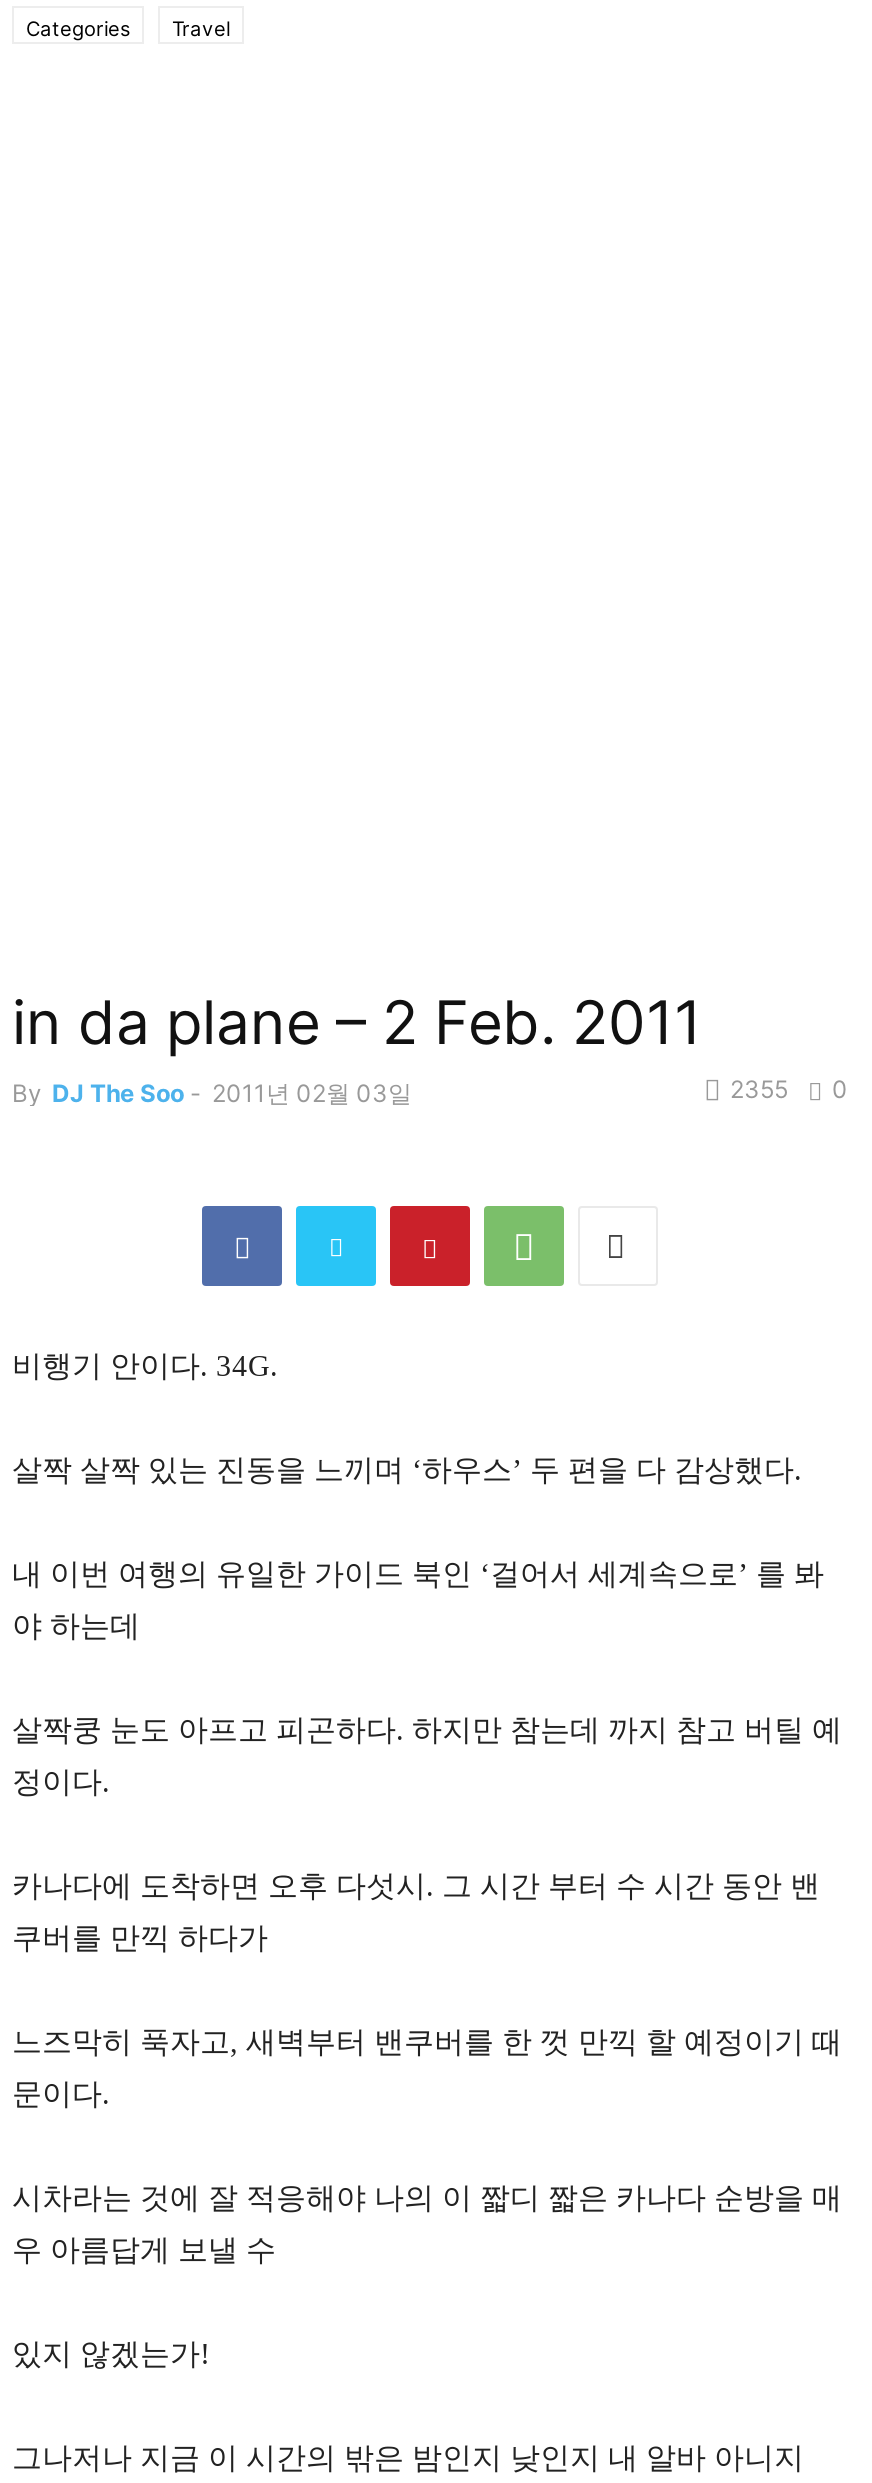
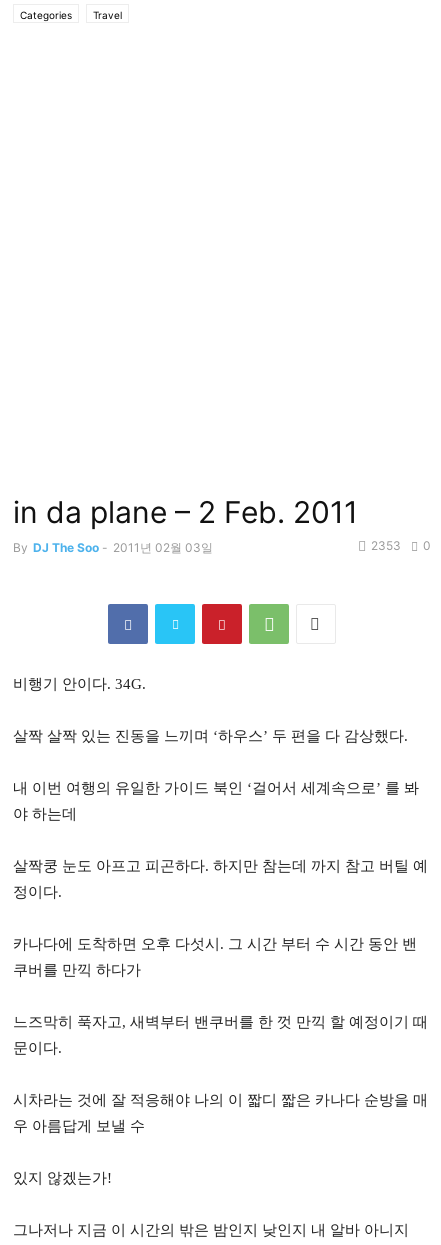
- 2355 0
+ 2353 0
